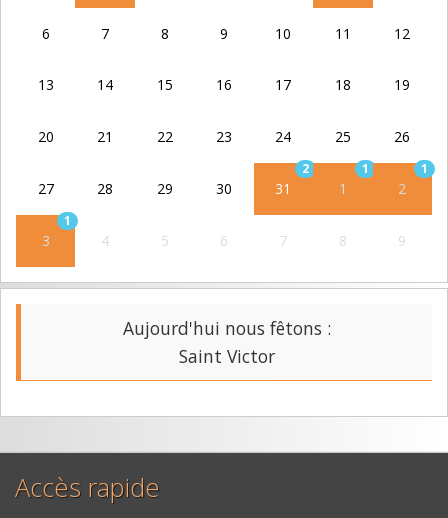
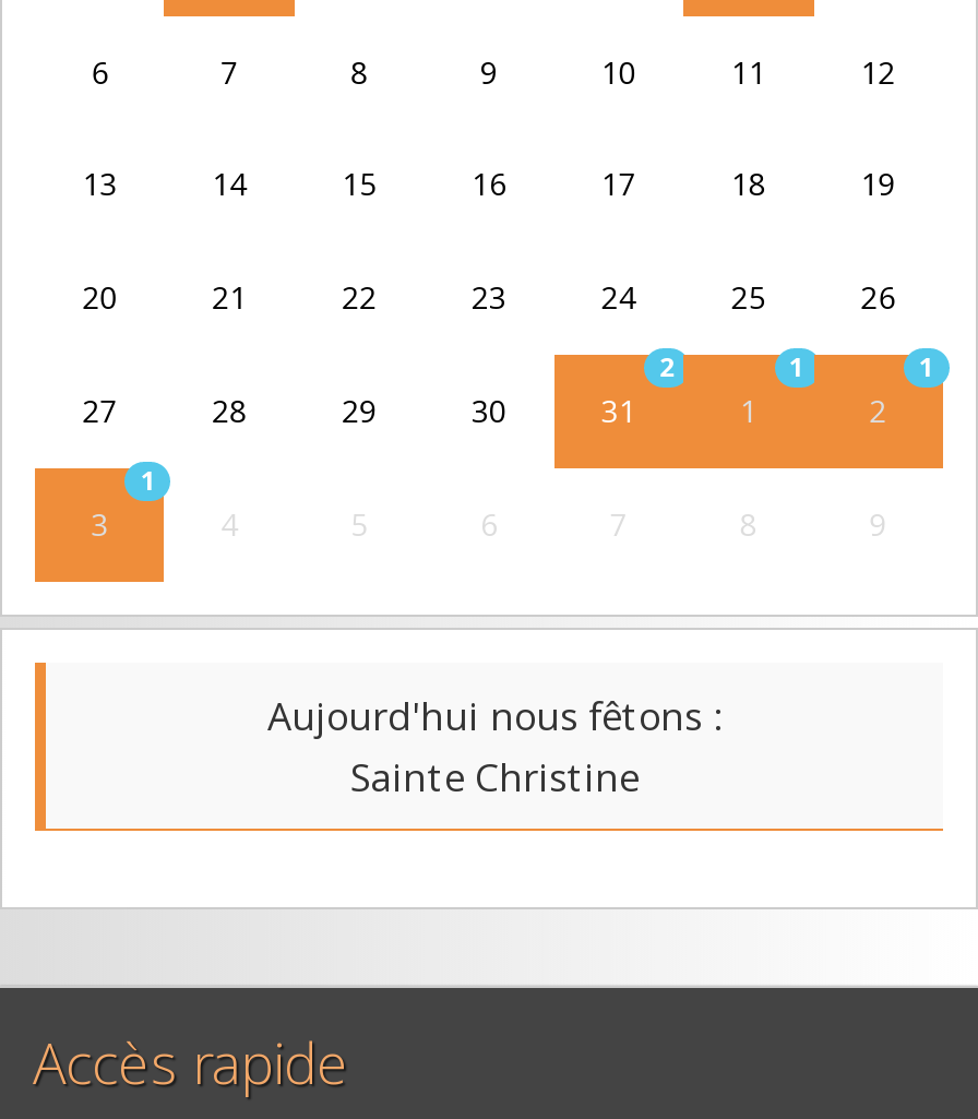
- Saint Victor
+ Sainte Christine
